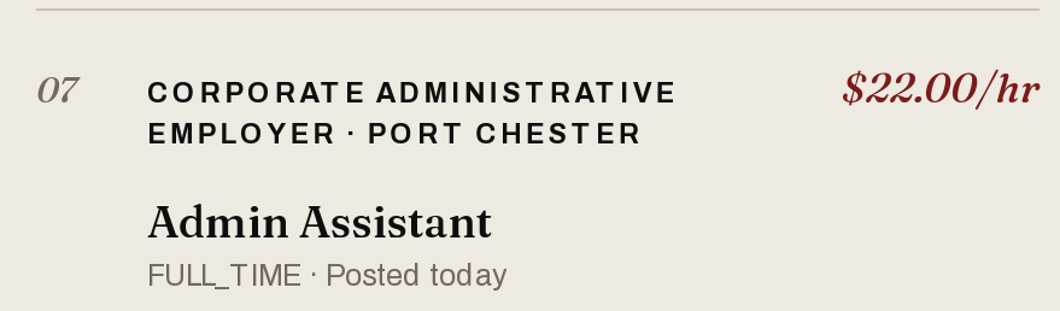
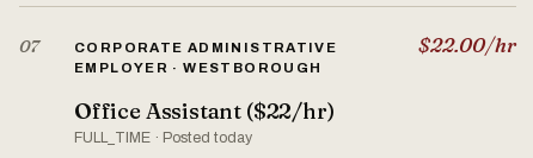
- EMPLOYER · PORT CHESTER
+ EMPLOYER · WESTBOROUGH

- Admin Assistant
+ Office Assistant ($22/hr)
